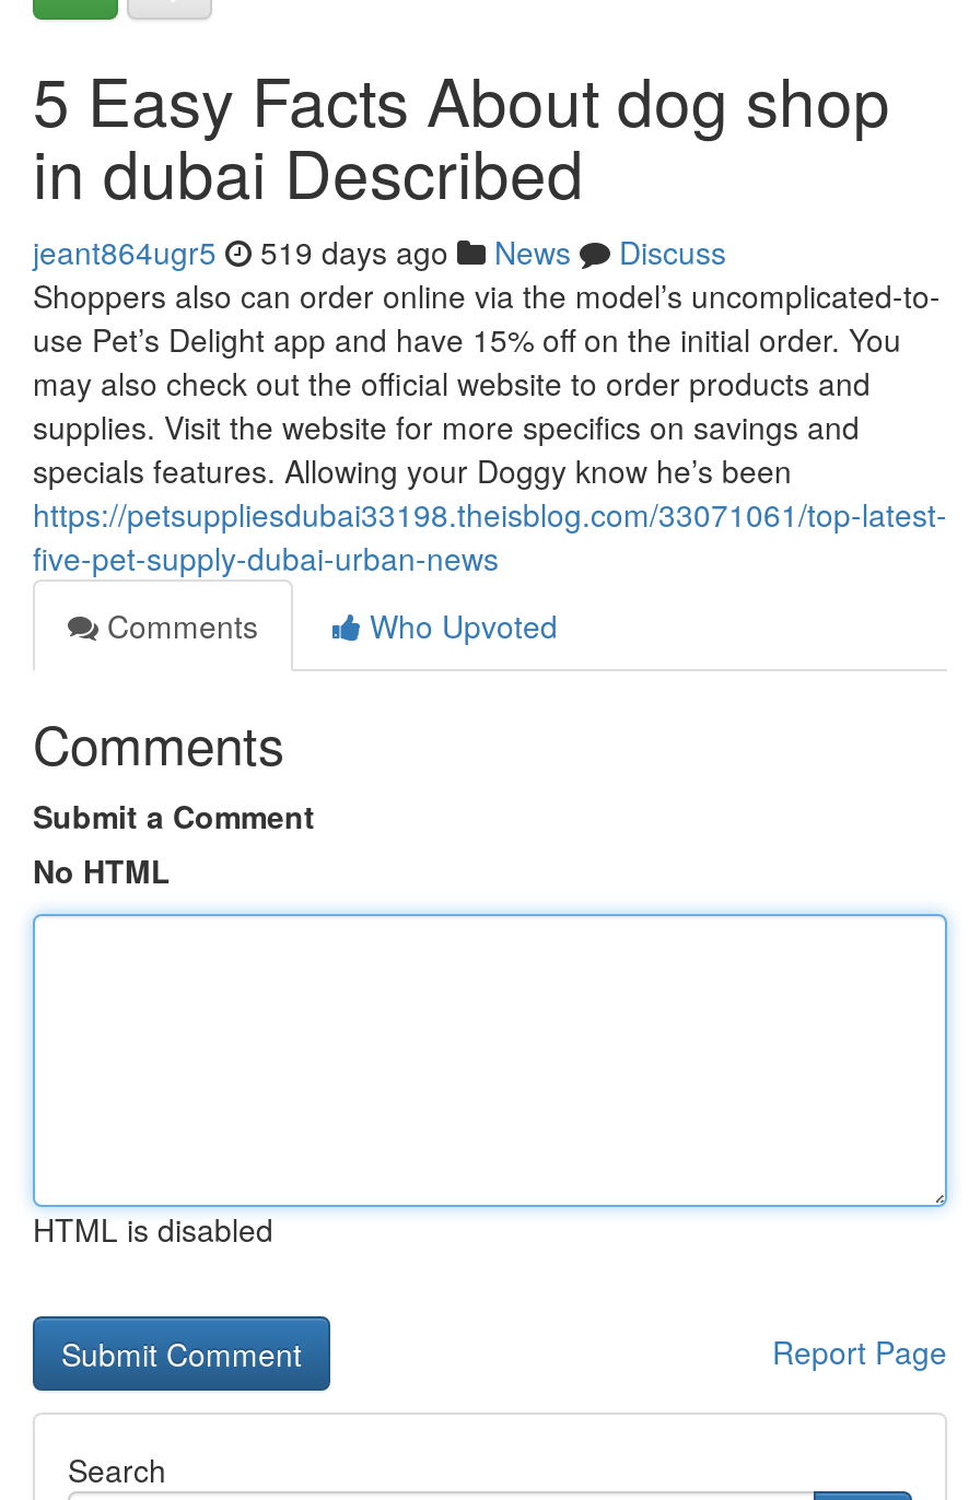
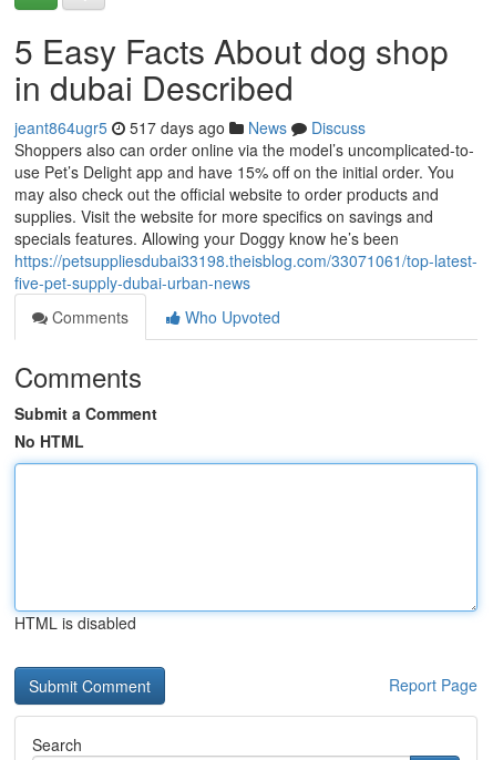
- jeant864ugr5 519 days ago News Discuss
+ jeant864ugr5 517 days ago News Discuss
